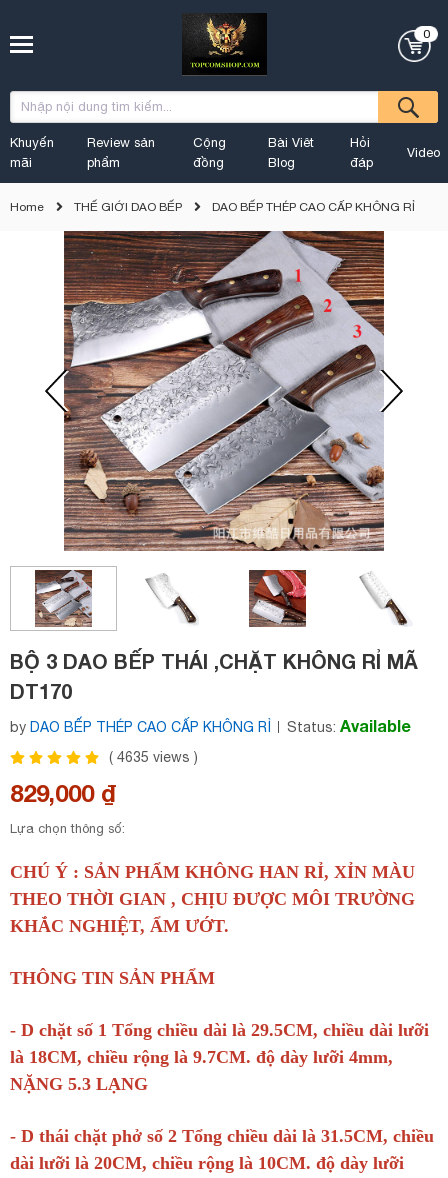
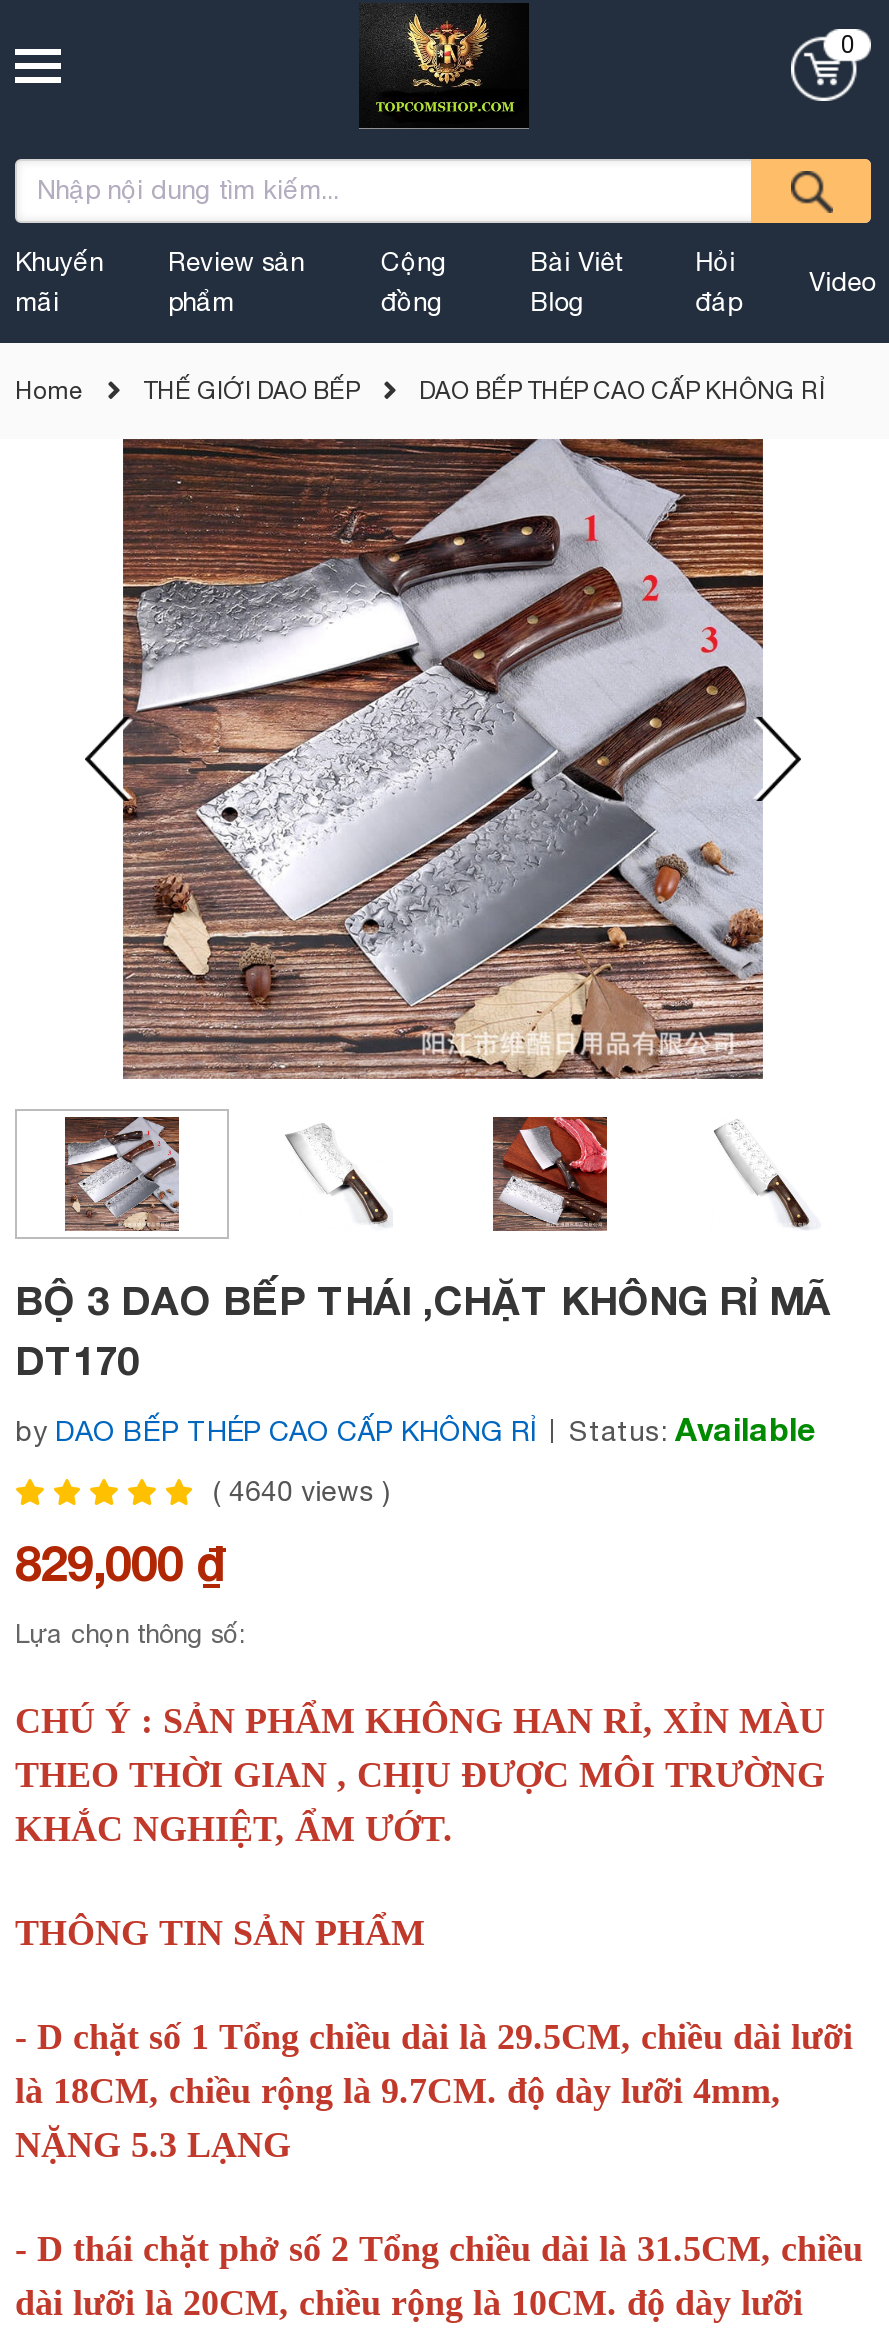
- (4635 views )
+ (4640 views )
